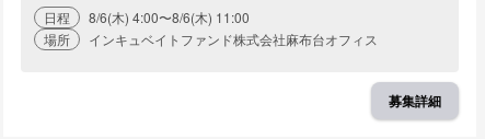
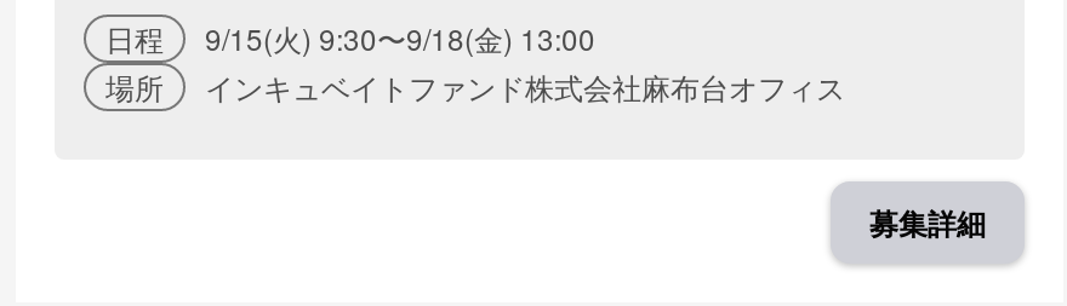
- 日程 8/6(木) 4:00〜8/6(木) 11:00
+ 日程 9/15(火) 9:30〜9/18(金) 13:00
